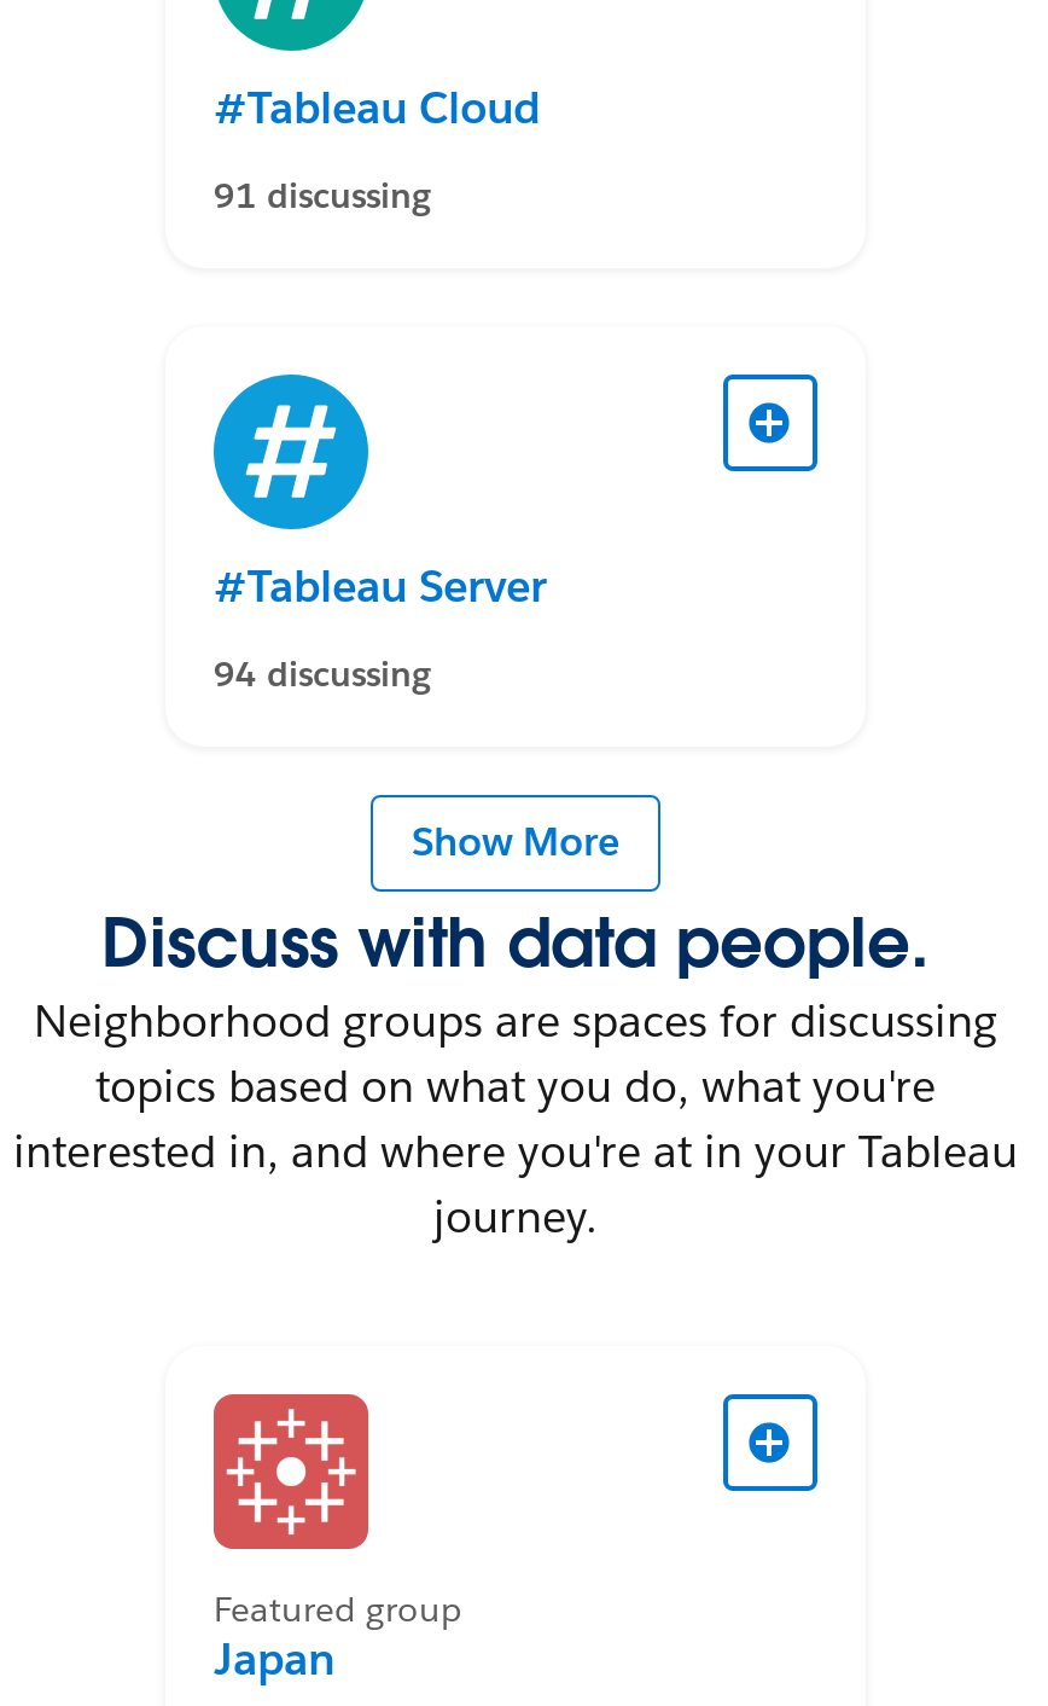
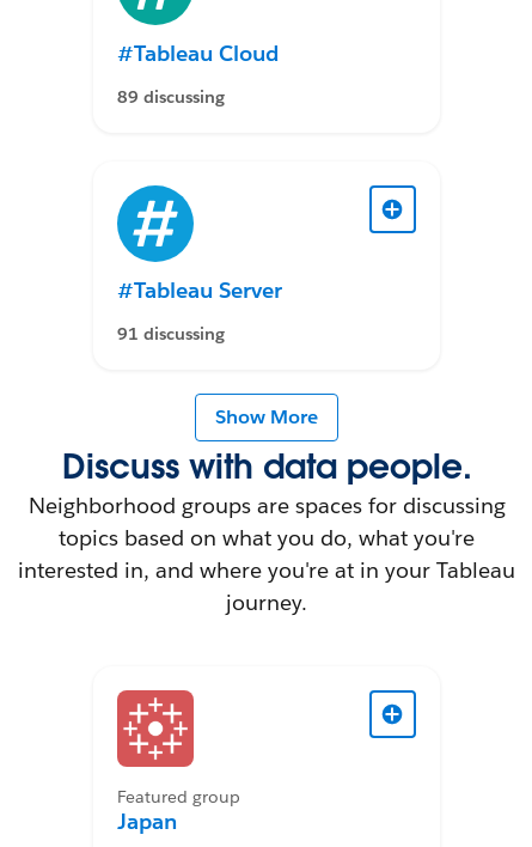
- 91 discussing
+ 89 discussing

- 94 discussing
+ 91 discussing
